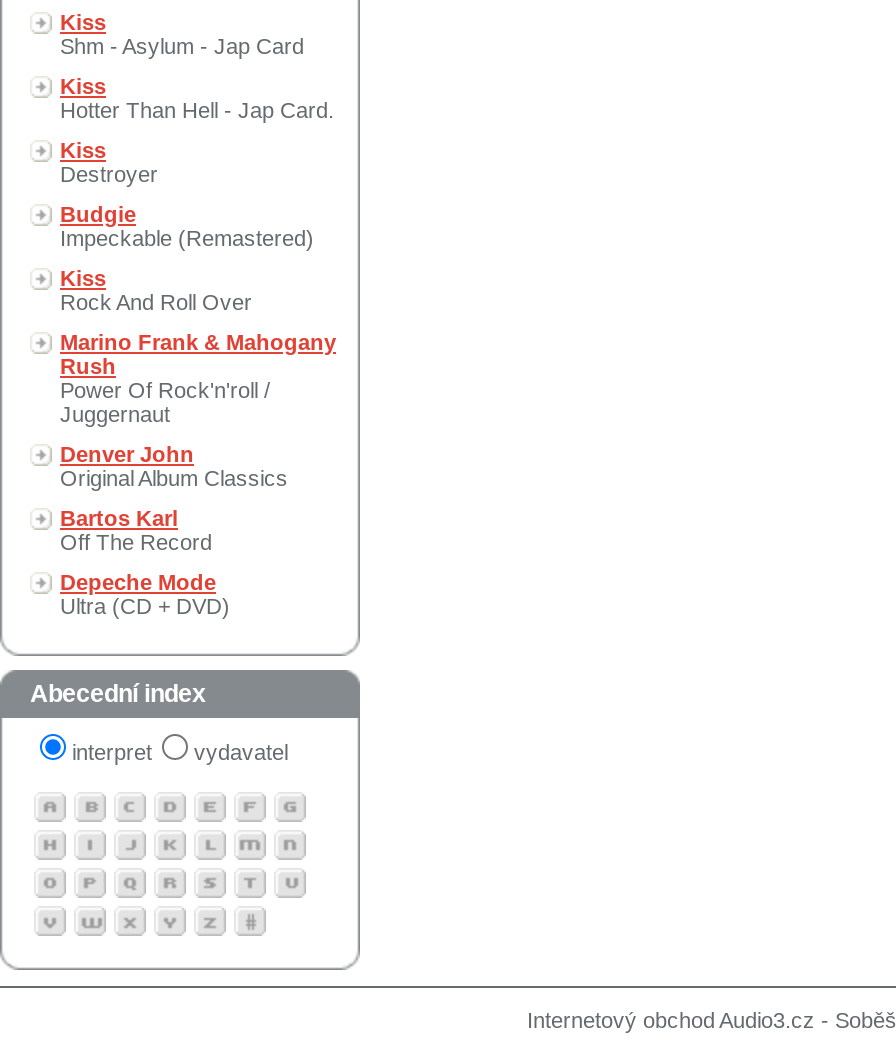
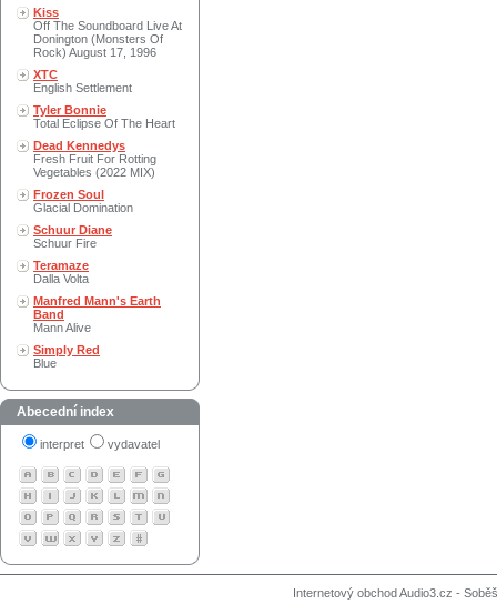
- Shm - Asylum - Jap Card
+ Off The Soundboard Live At
+ Donington (Monsters Of
+ Rock) August 17, 1996

- Kiss
- Hotter Than Hell - Jap Card.
+ XTC
+ English Settlement

- Kiss
- Destroyer
+ Tyler Bonnie
+ Total Eclipse Of The Heart

- Budgie
- Impeckable (Remastered)
+ Dead Kennedys
+ Fresh Fruit For Rotting
+ Vegetables (2022 MIX)

- Kiss
- Rock And Roll Over
+ Frozen Soul
+ Glacial Domination

- Marino Frank & Mahogany
- Rush
- Power Of Rock'n'roll /
- Juggernaut
+ Schuur Diane
+ Schuur Fire

- Denver John
- Original Album Classics
+ Teramaze
+ Dalla Volta

- Bartos Karl
- Off The Record
+ Manfred Mann's Earth
+ Band
+ Mann Alive

- Depeche Mode
- Ultra (CD + DVD)
+ Simply Red
+ Blue
